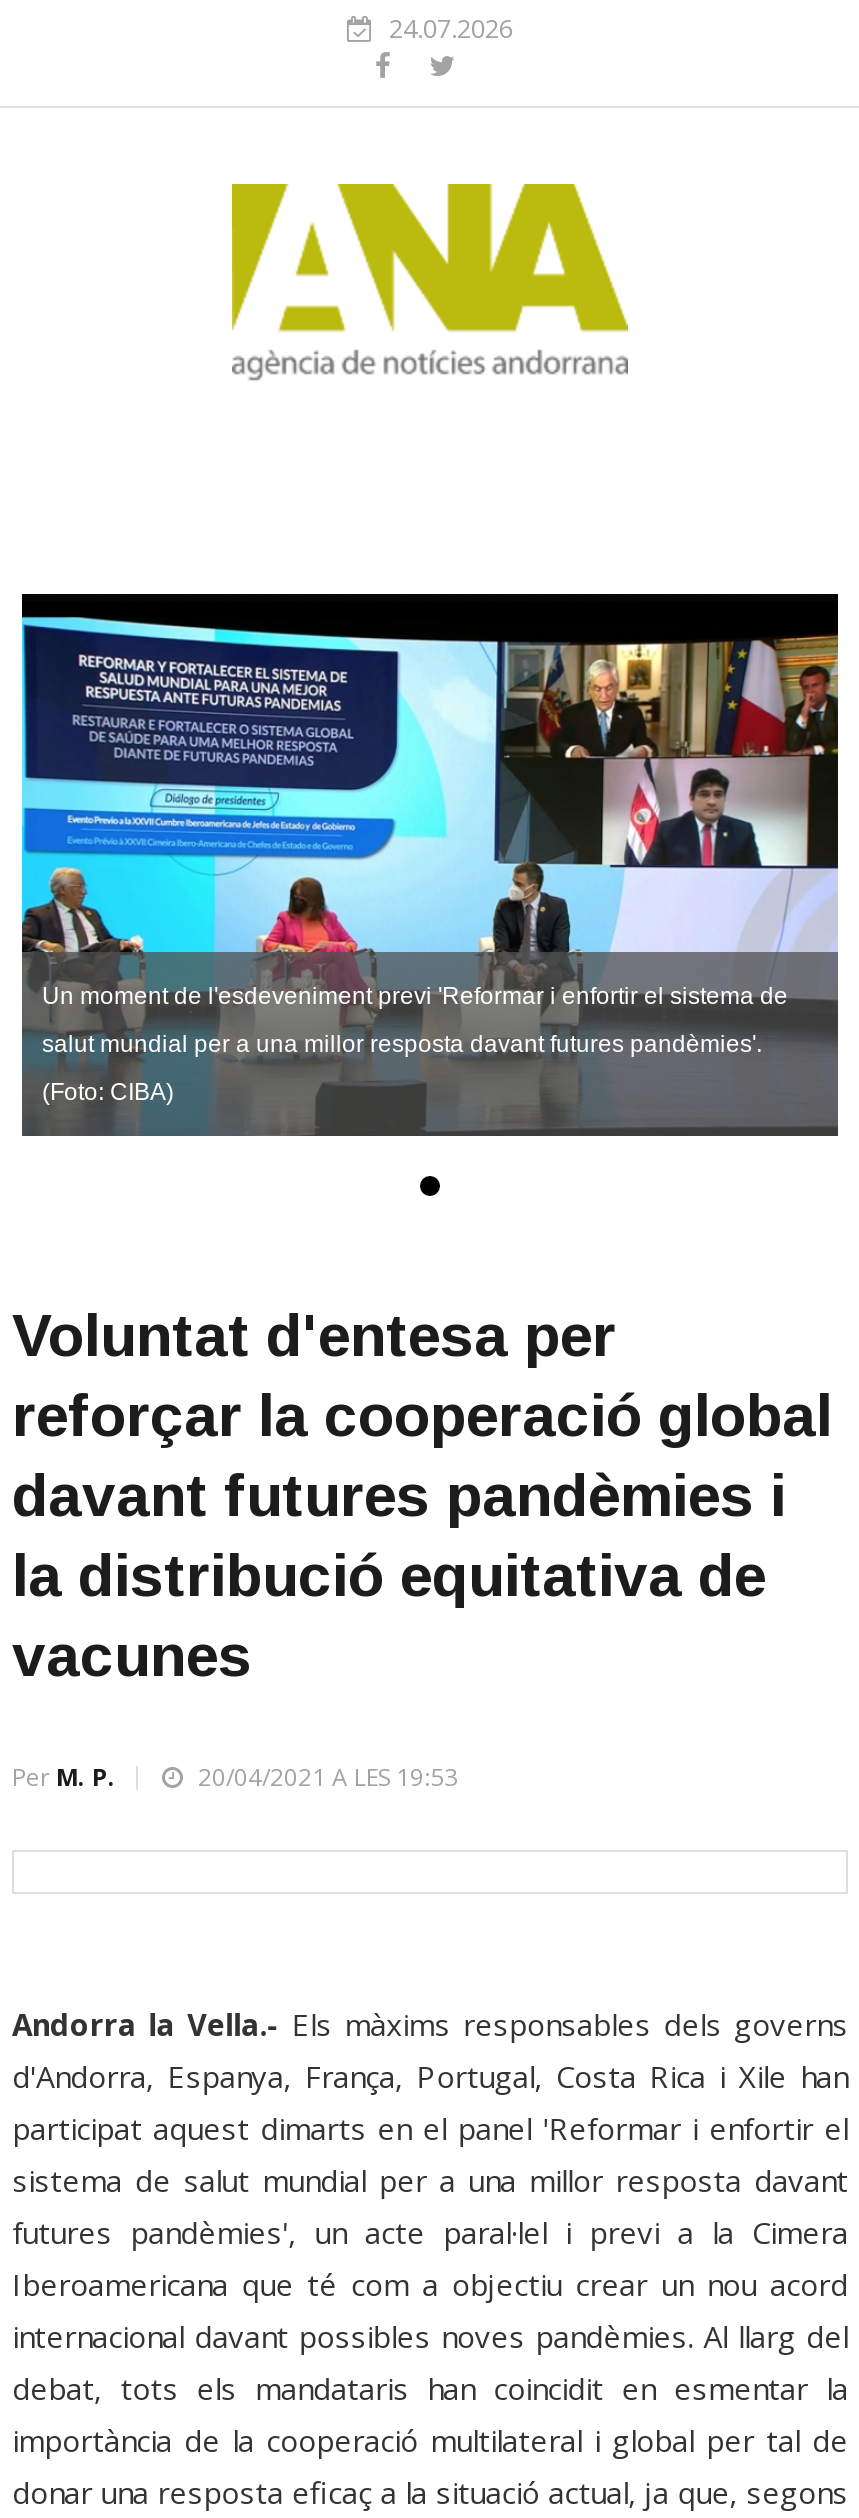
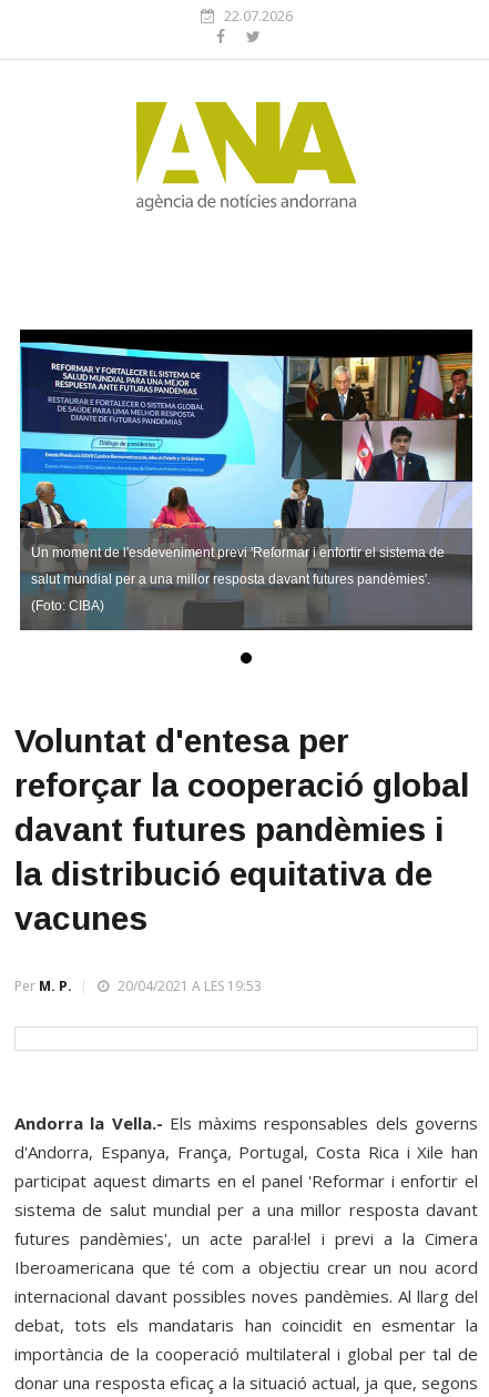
- 24.07.2026
+ 22.07.2026
